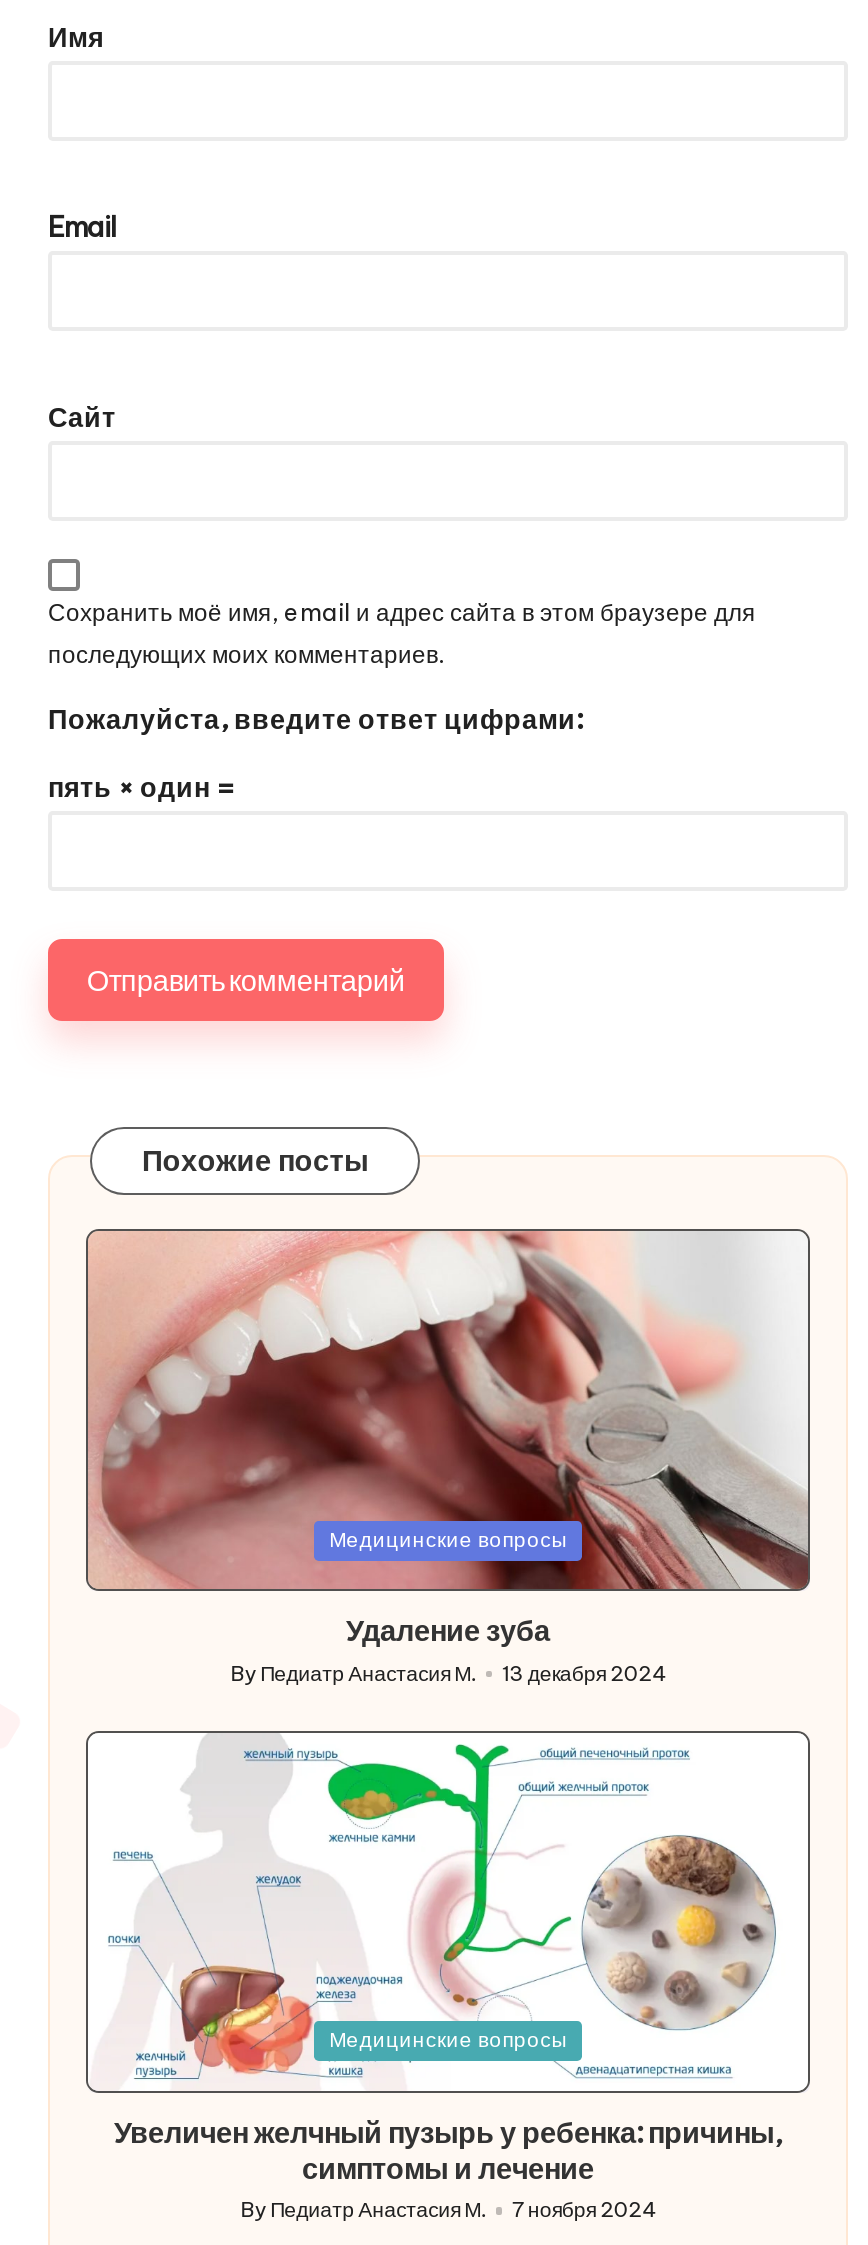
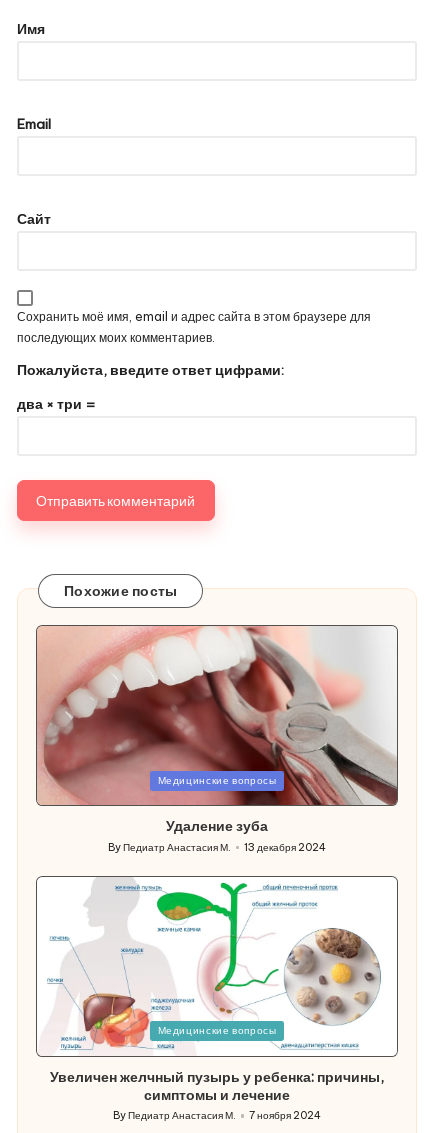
- пять × один =
+ два × три =
